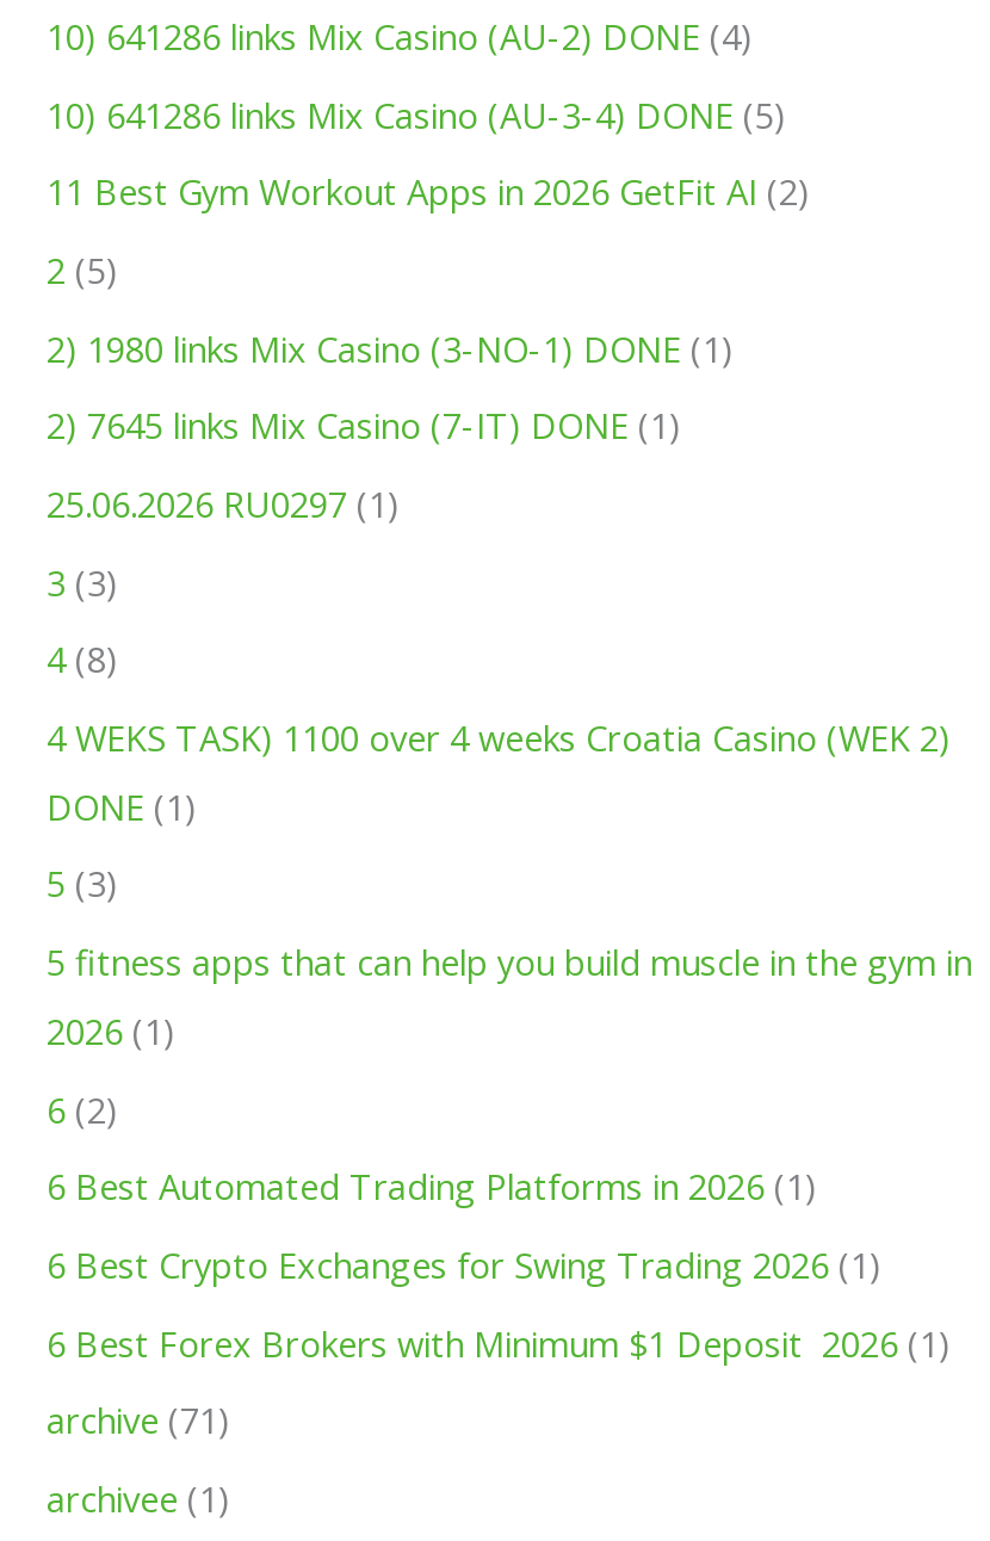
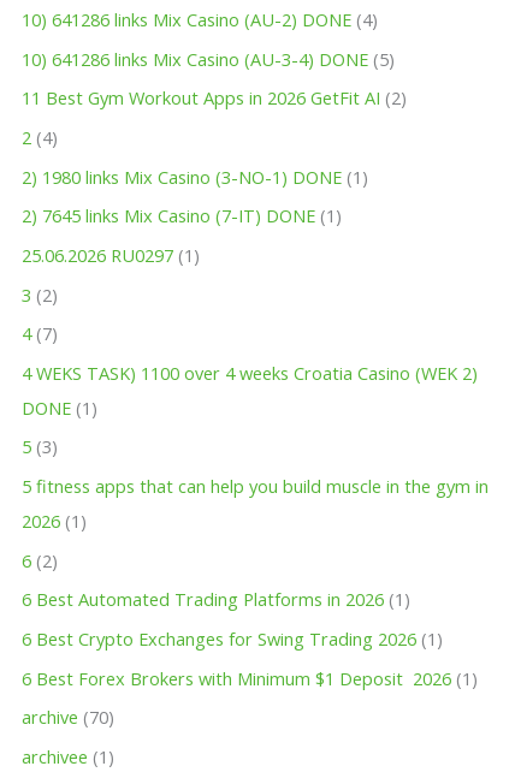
- 2 (5)
+ 2 (4)

- 3 (3)
+ 3 (2)

- 4 (8)
+ 4 (7)

- archive (71)
+ archive (70)
